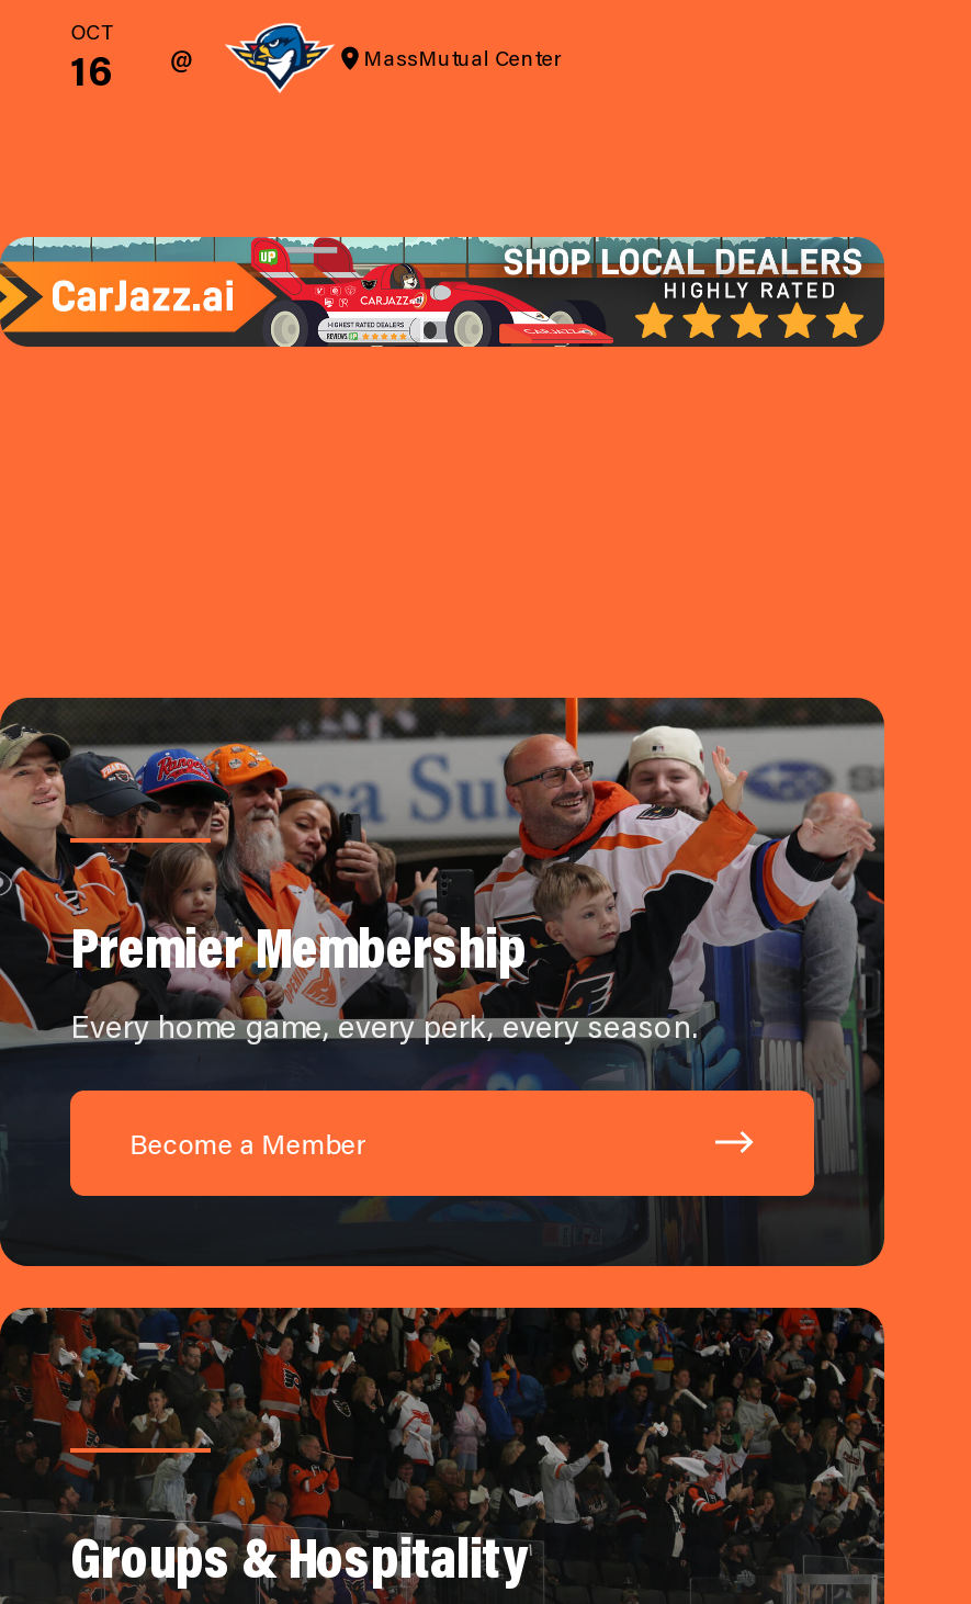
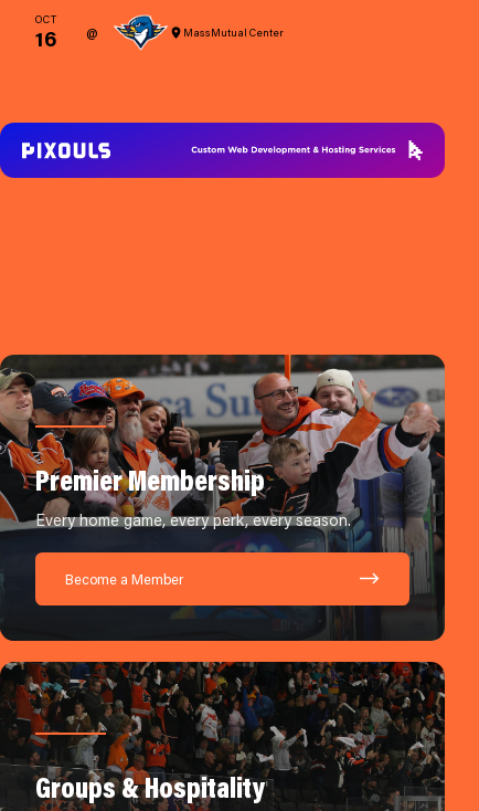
- [image]
+ [image]
